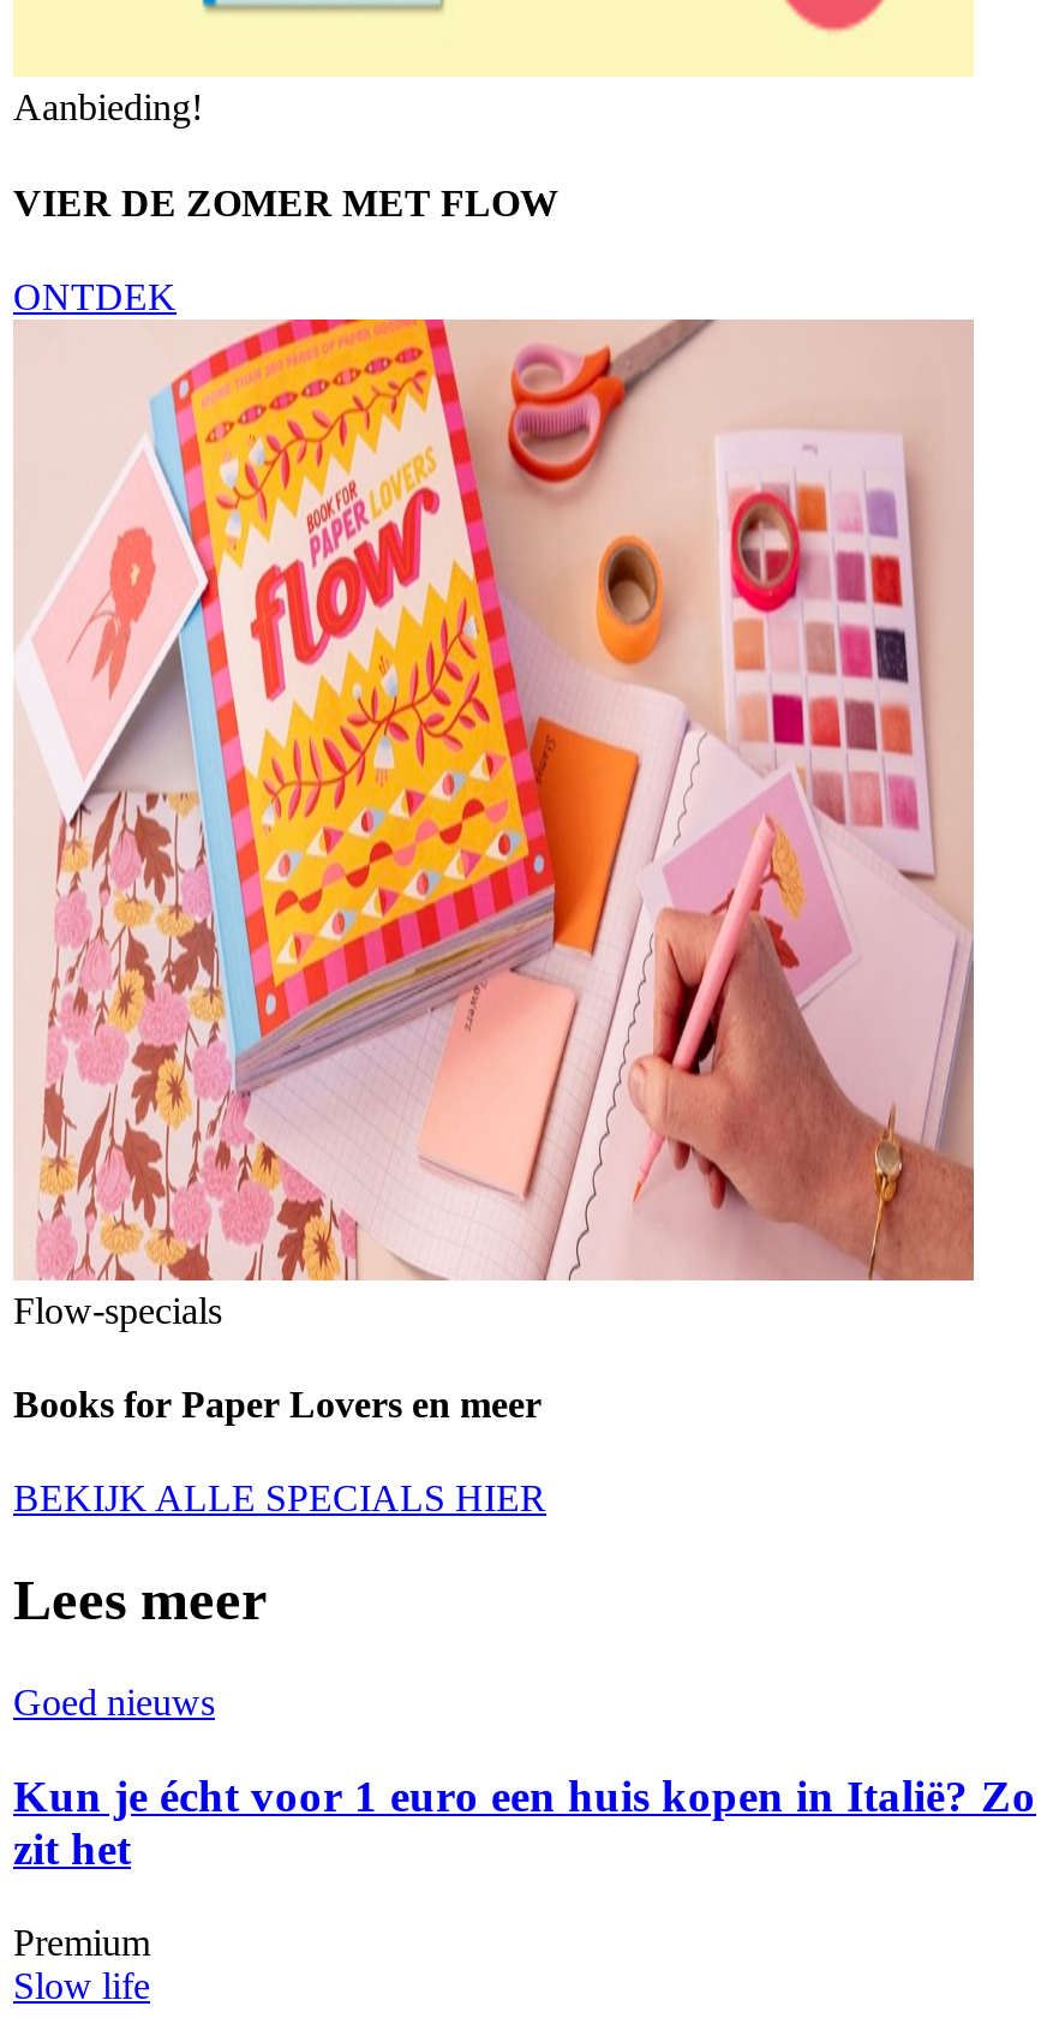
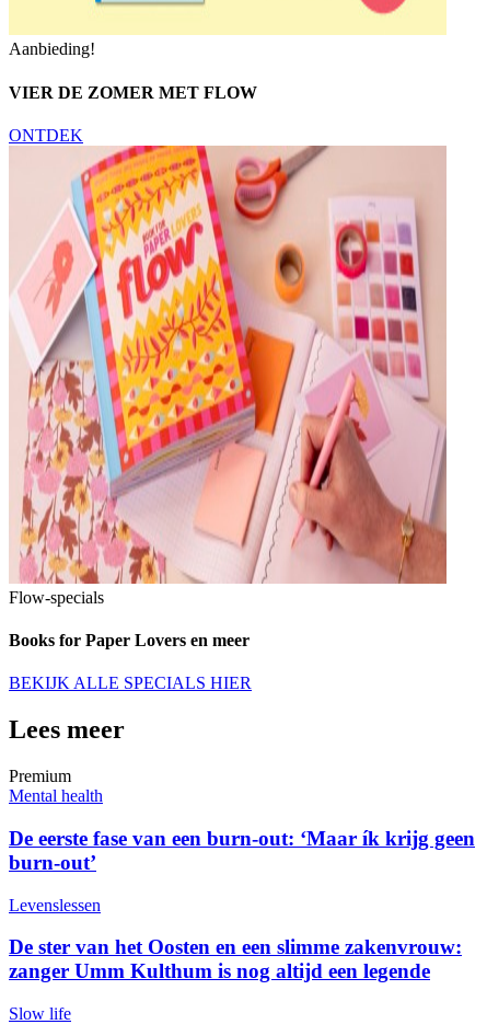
- Goed nieuws
- Kun je écht voor 1 euro een huis kopen in Italië? Zo
- zit het

moved up: Premium

+ Mental health
+ De eerste fase van een burn-out: ‘Maar ík krijg geen
+ burn-out’
+ Levenslessen
+ De ster van het Oosten en een slimme zakenvrouw:
+ zanger Umm Kulthum is nog altijd een legende
